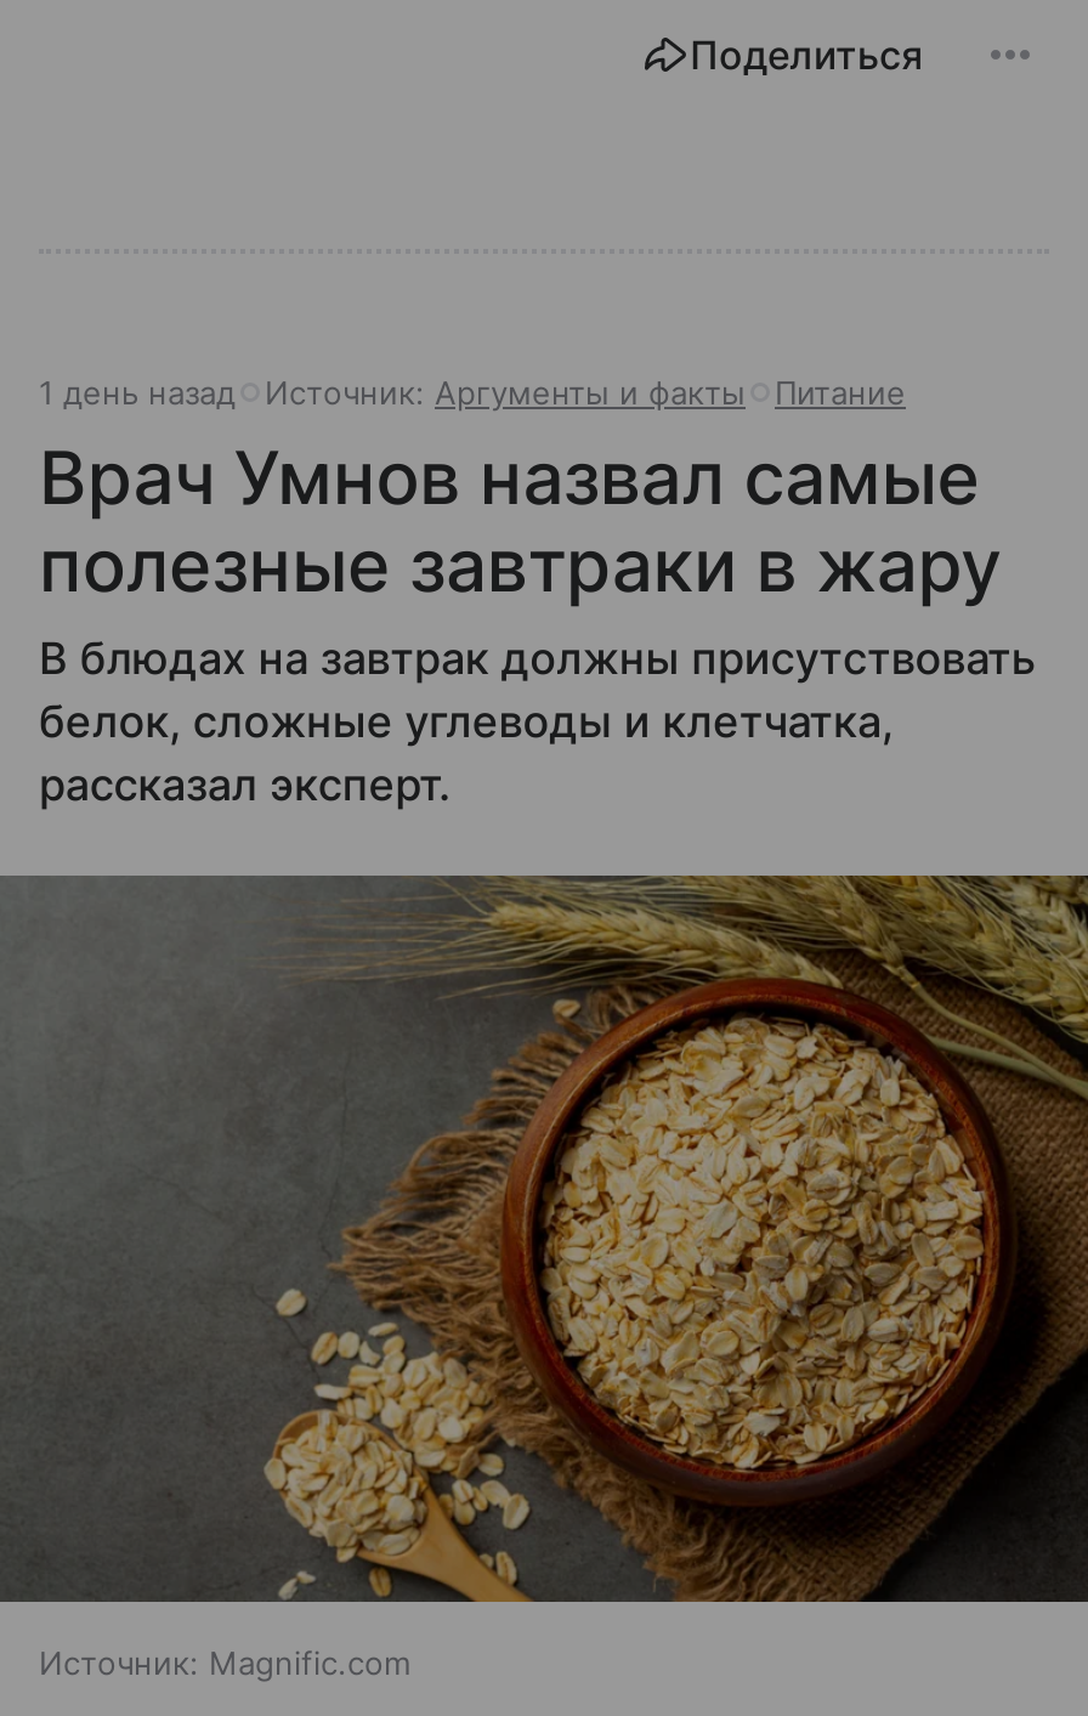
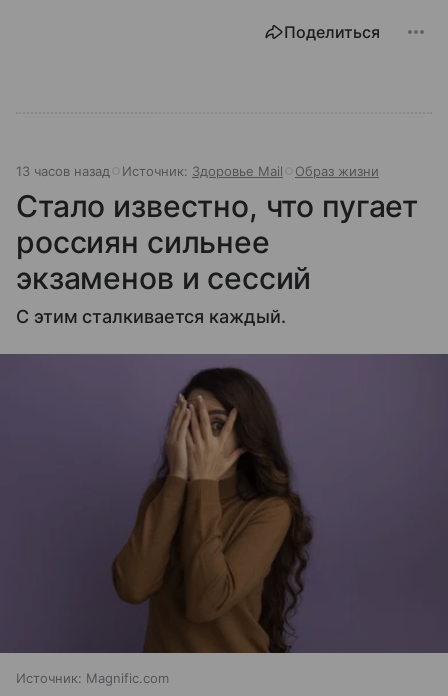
- 1 день назад
- Источник: Аргументы и факты
- Питание
- Врач Умнов назвал самые
- полезные завтраки в жару
- В блюдах на завтрак должны присутствовать
- белок, сложные углеводы и клетчатка,
- рассказал эксперт.
+ 13 часов назад
+ Источник: Здоровье Mail
+ Образ жизни
+ Стало известно, что пугает
+ россиян сильнее
+ экзаменов и сессий
+ С этим сталкивается каждый.

- [image]
+ [image]
